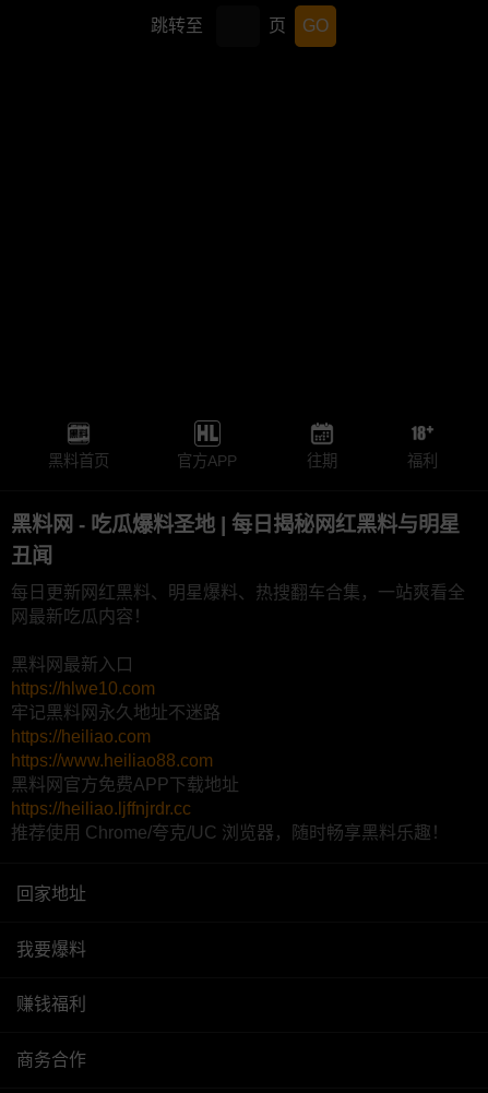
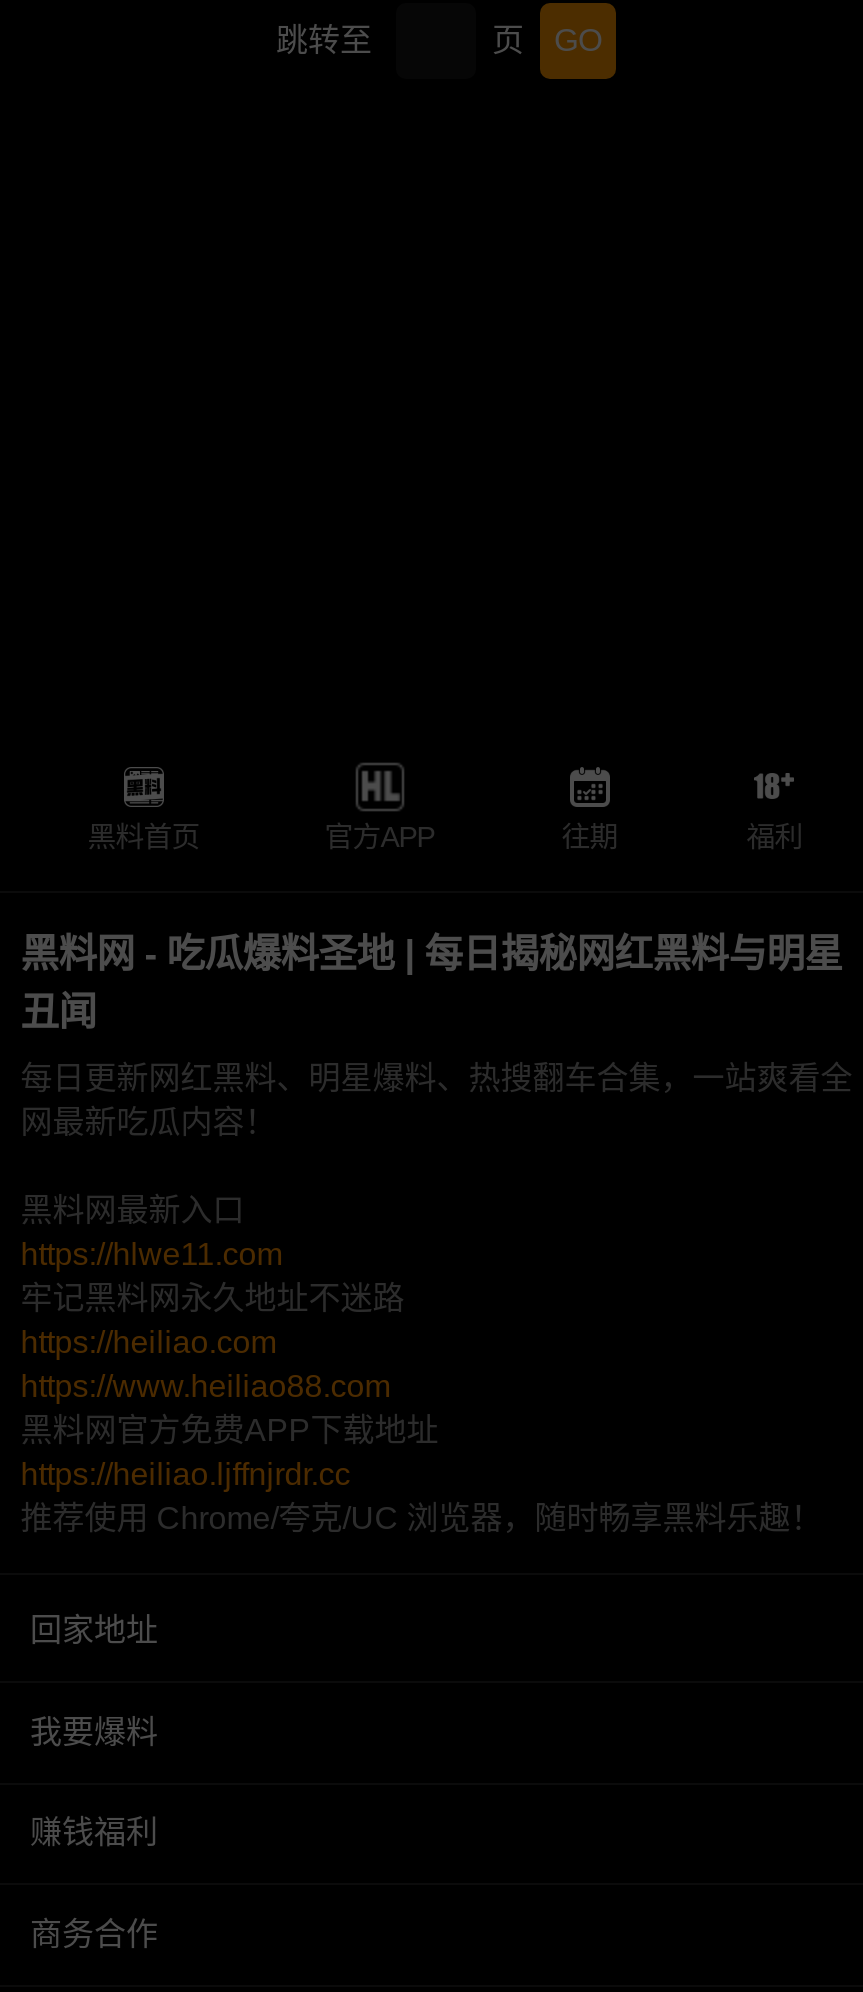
- https://hlwe10.com
+ https://hlwe11.com
